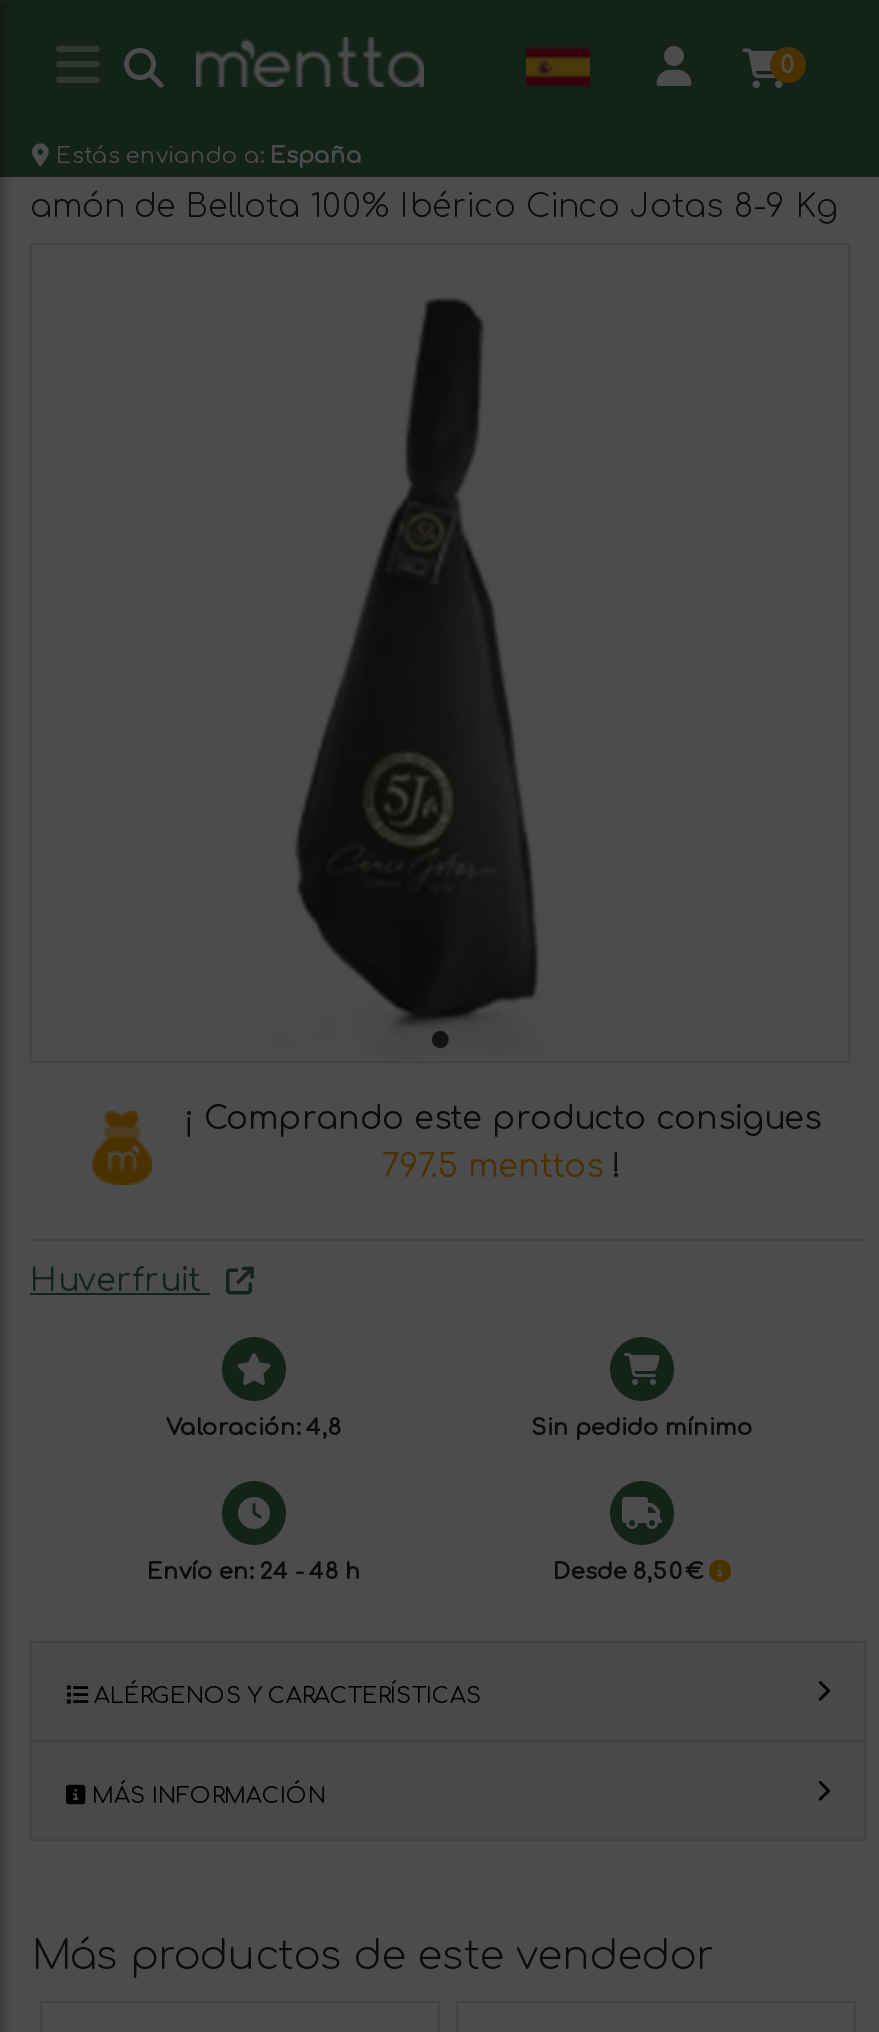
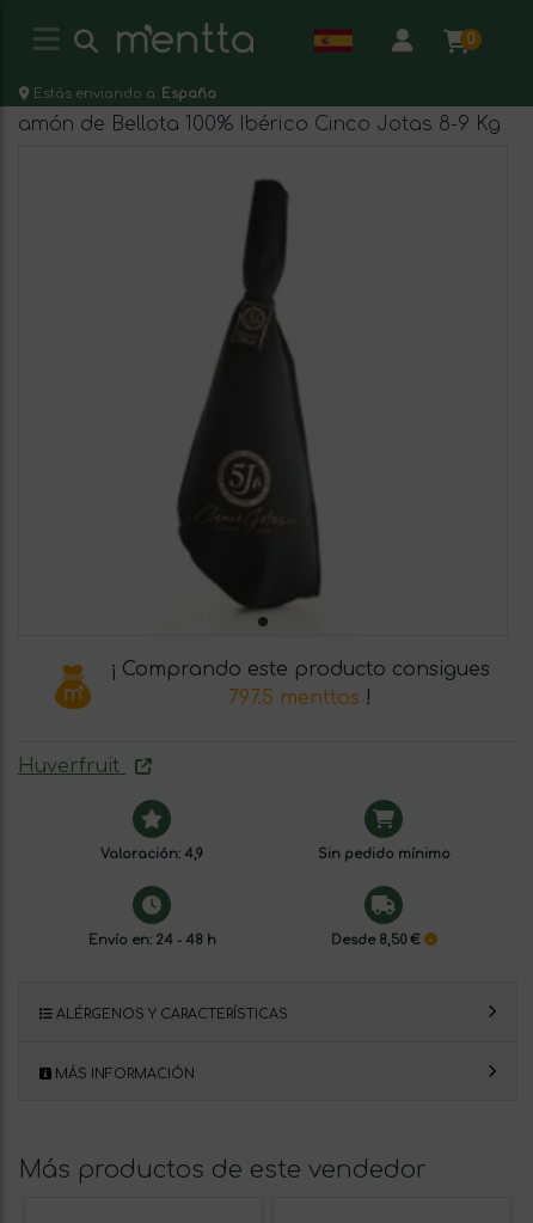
- Valoración: 4,8
+ Valoración: 4,9
